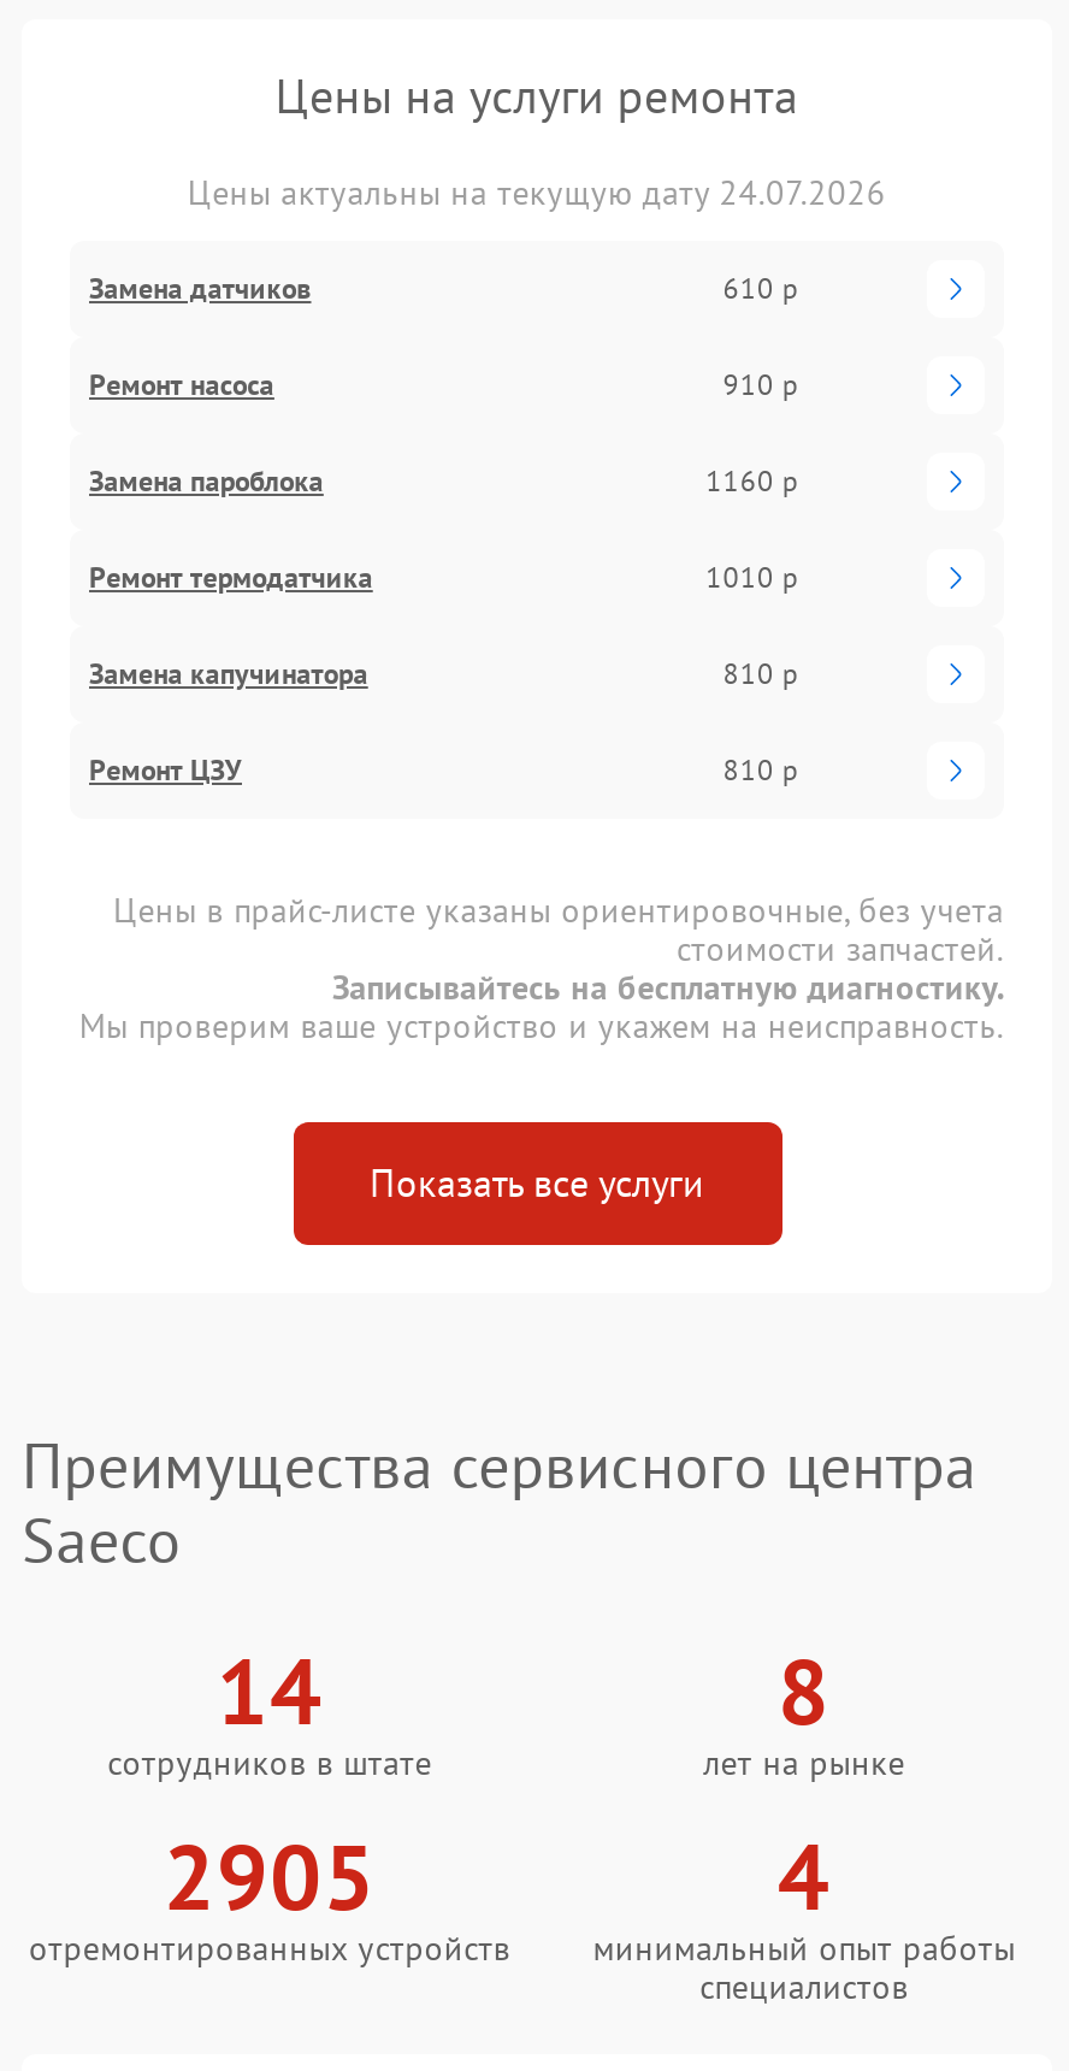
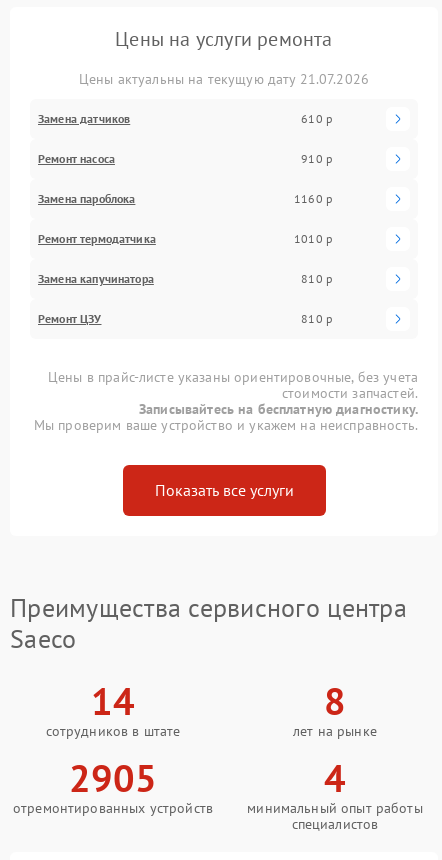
- Цены актуальны на текущую дату 24.07.2026
+ Цены актуальны на текущую дату 21.07.2026
